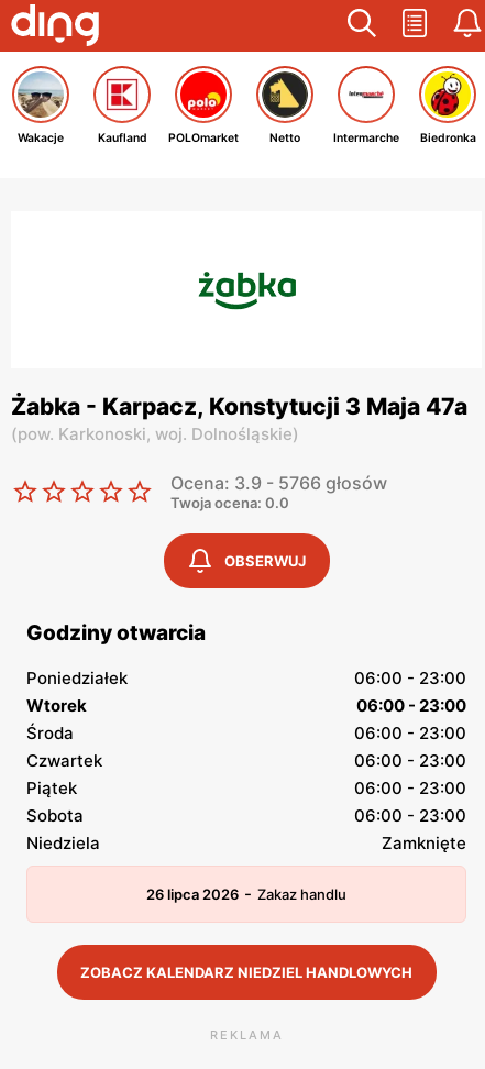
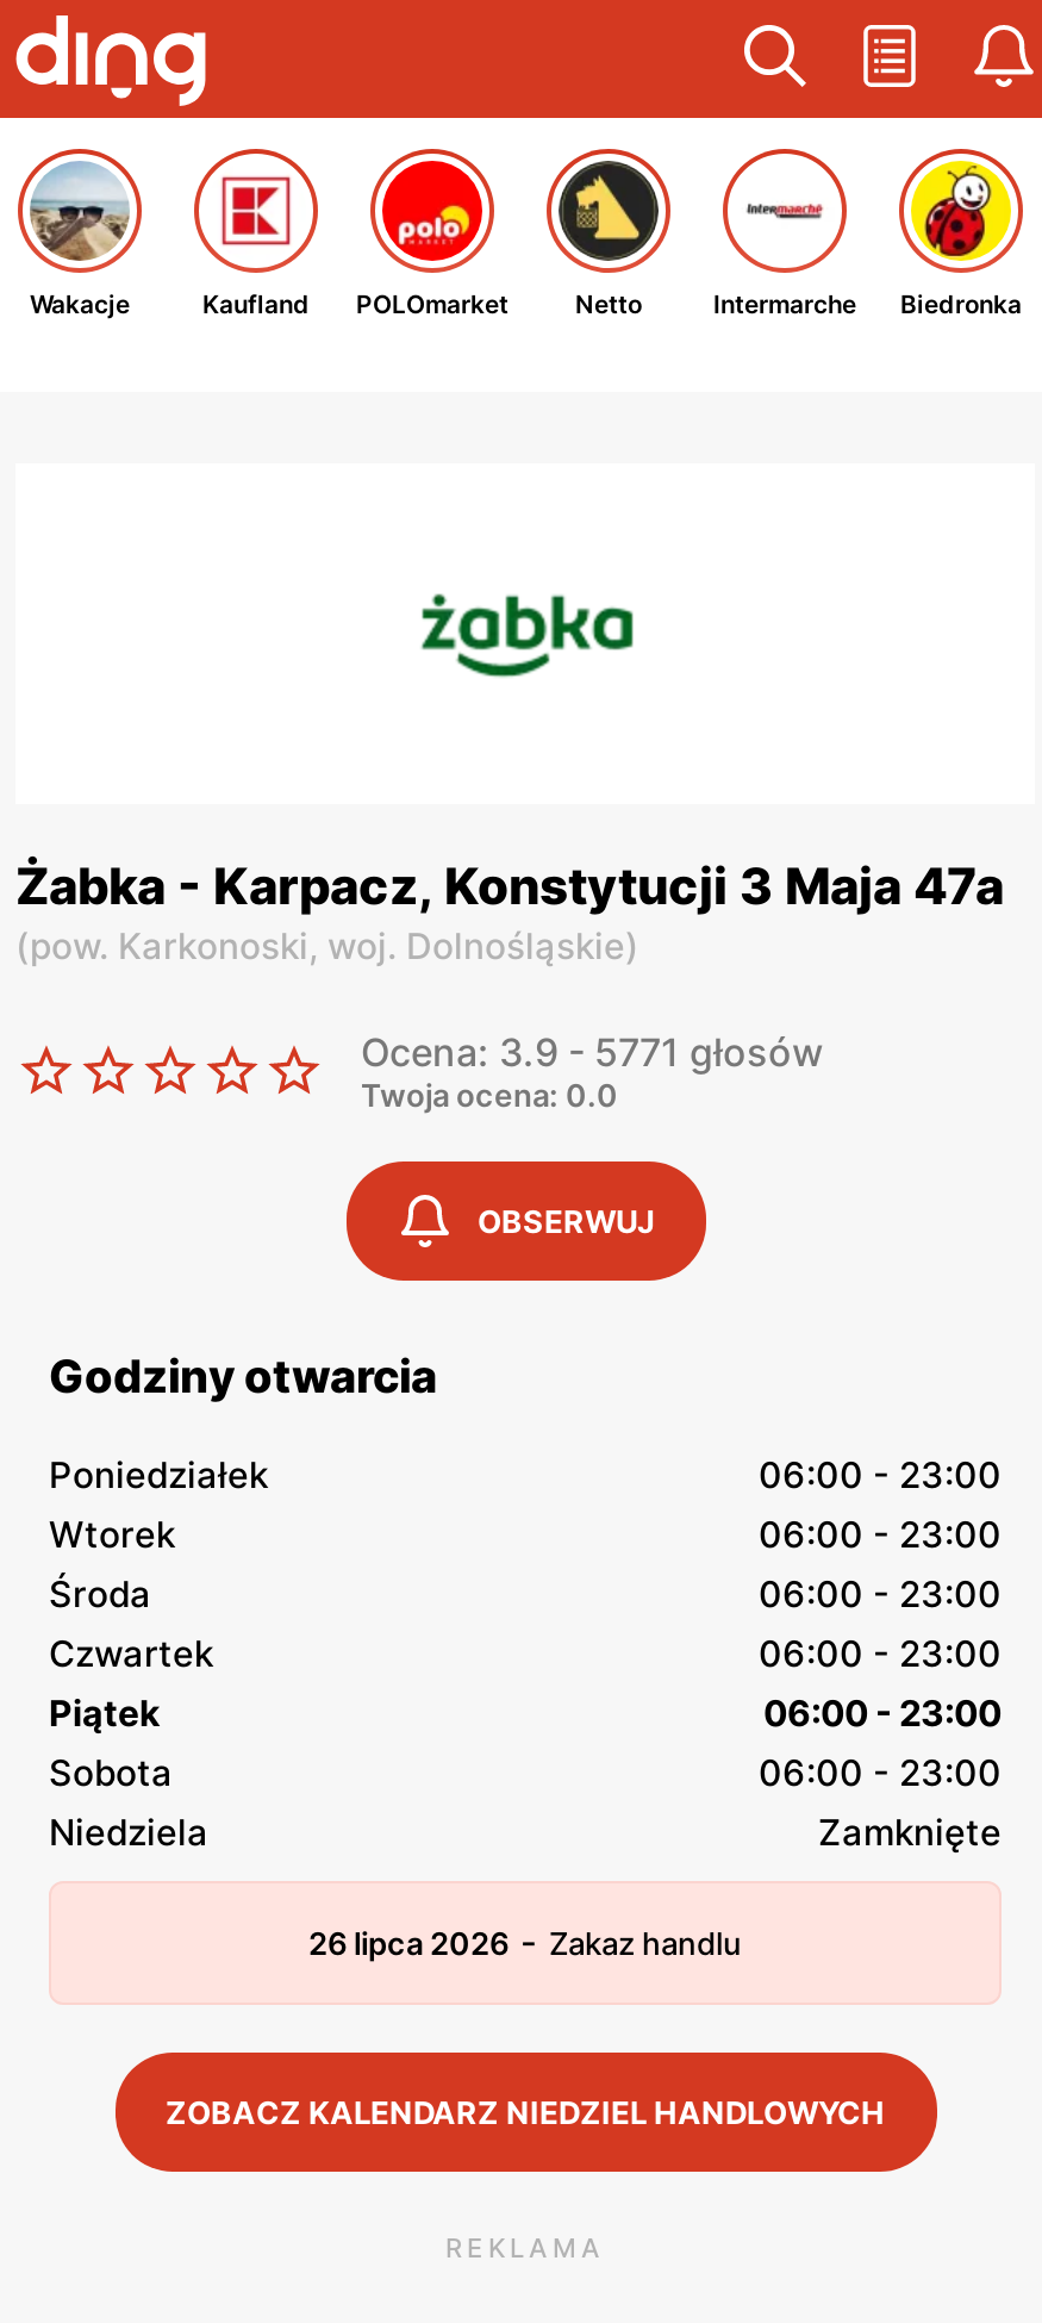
- Ocena: 3.9 - 5766 głosów
+ Ocena: 3.9 - 5771 głosów
